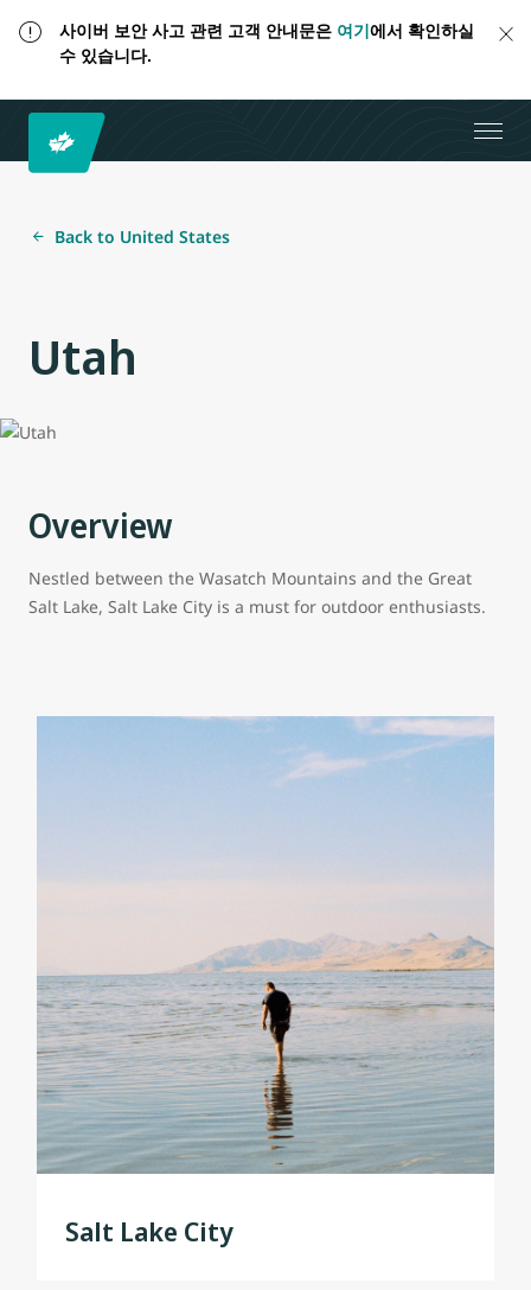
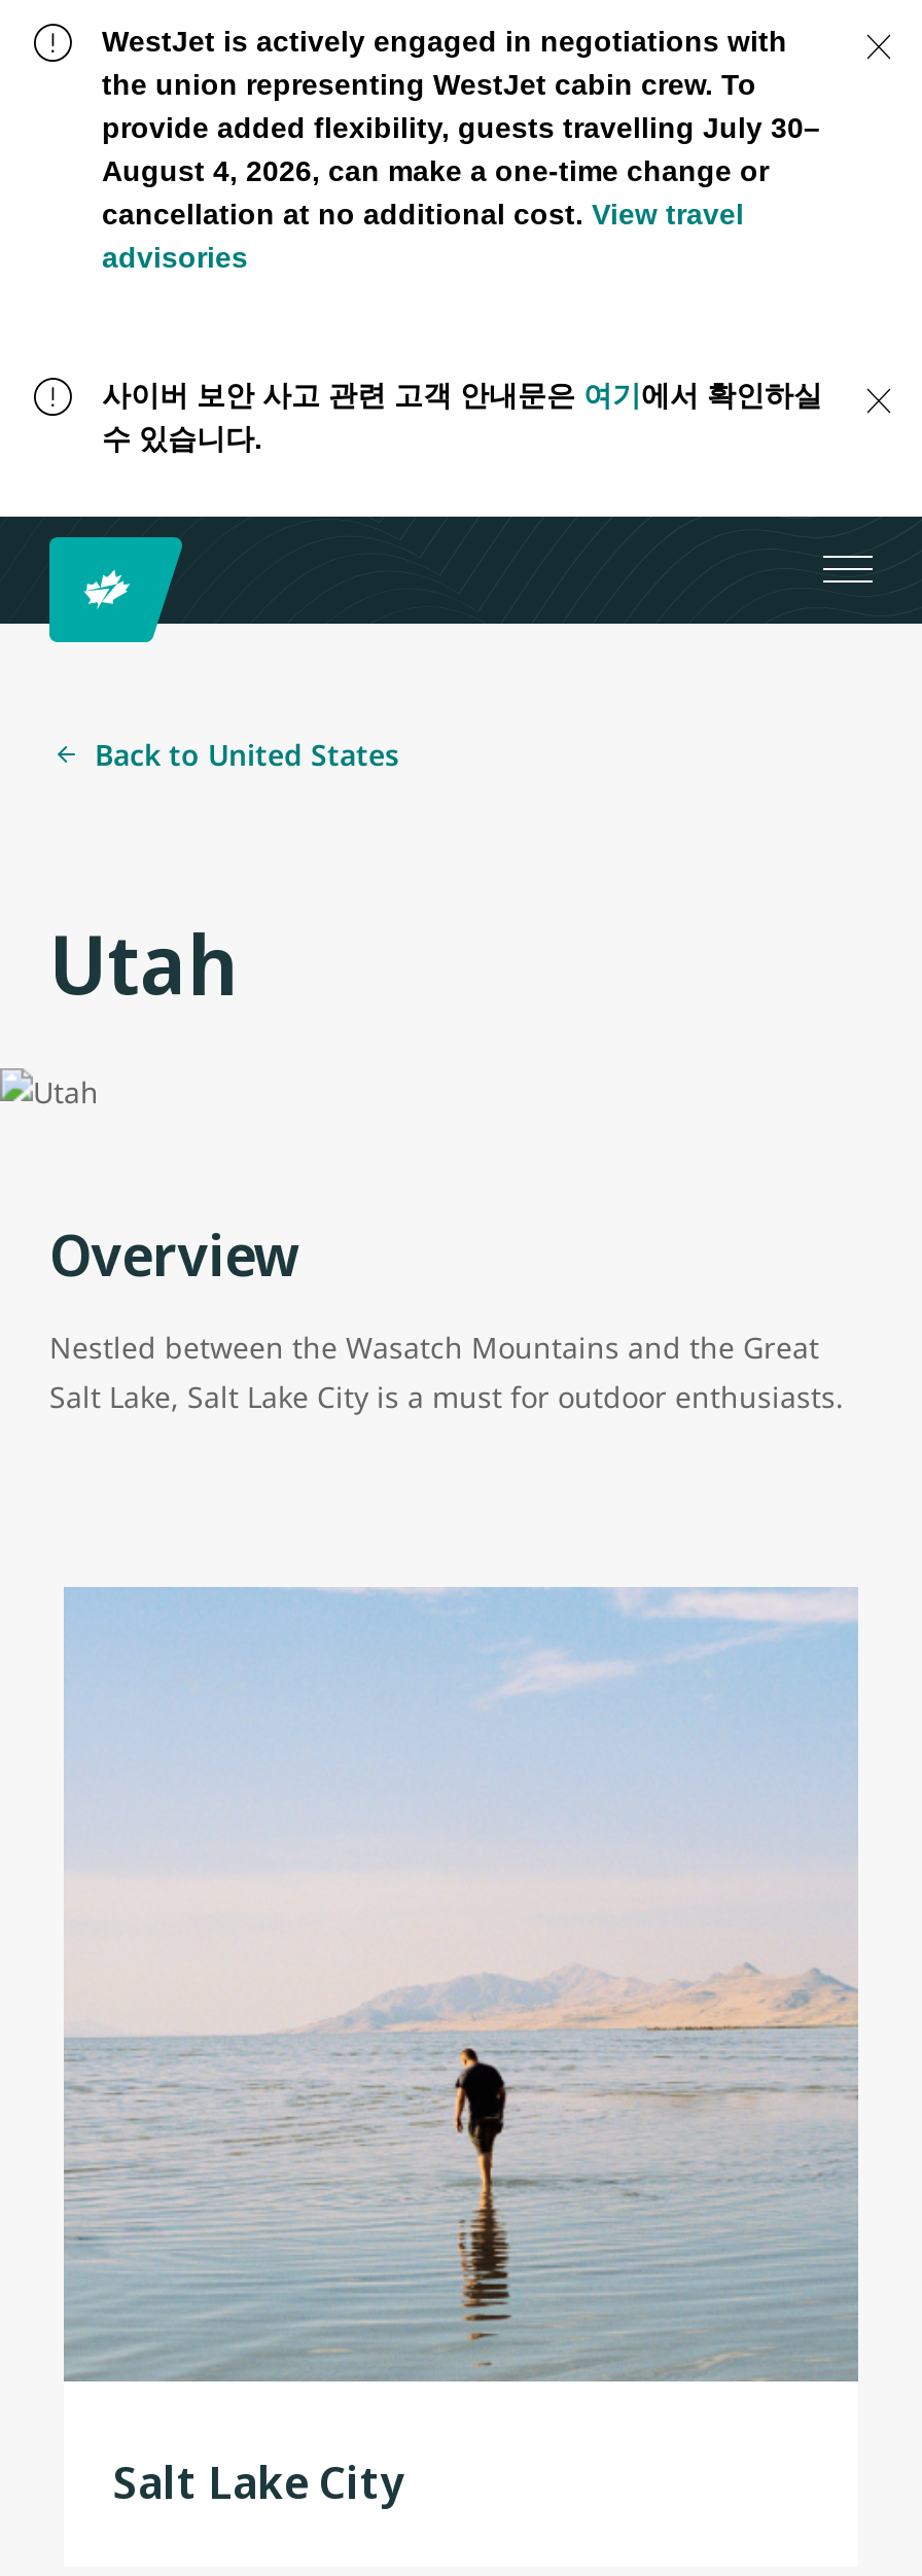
+ WestJet is actively engaged in negotiations with
+ the union representing WestJet cabin crew. To
+ provide added flexibility, guests travelling July 30–
+ August 4, 2026, can make a one-time change or
+ cancellation at no additional cost. View travel
+ advisories
